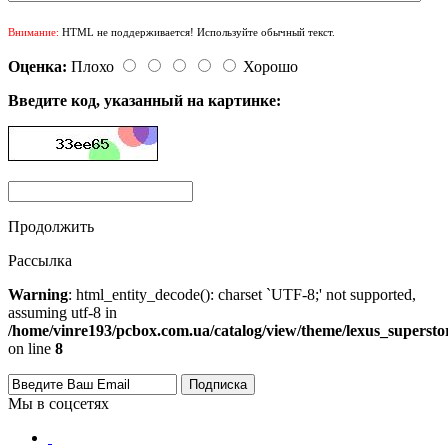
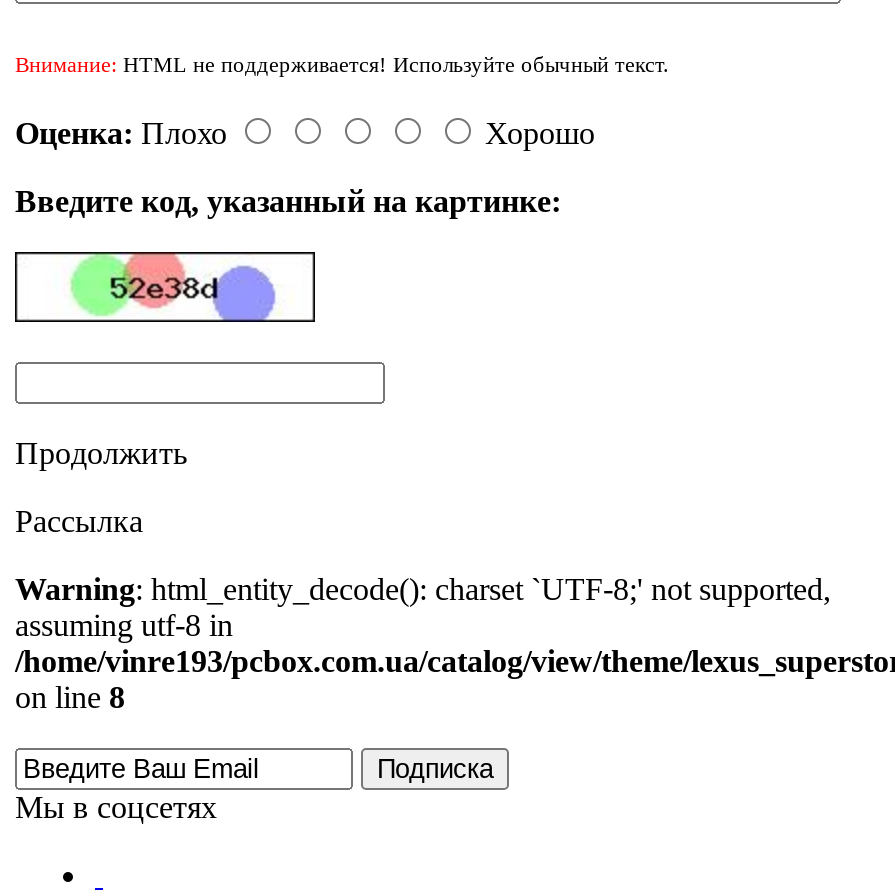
- [image]
+ [image]
